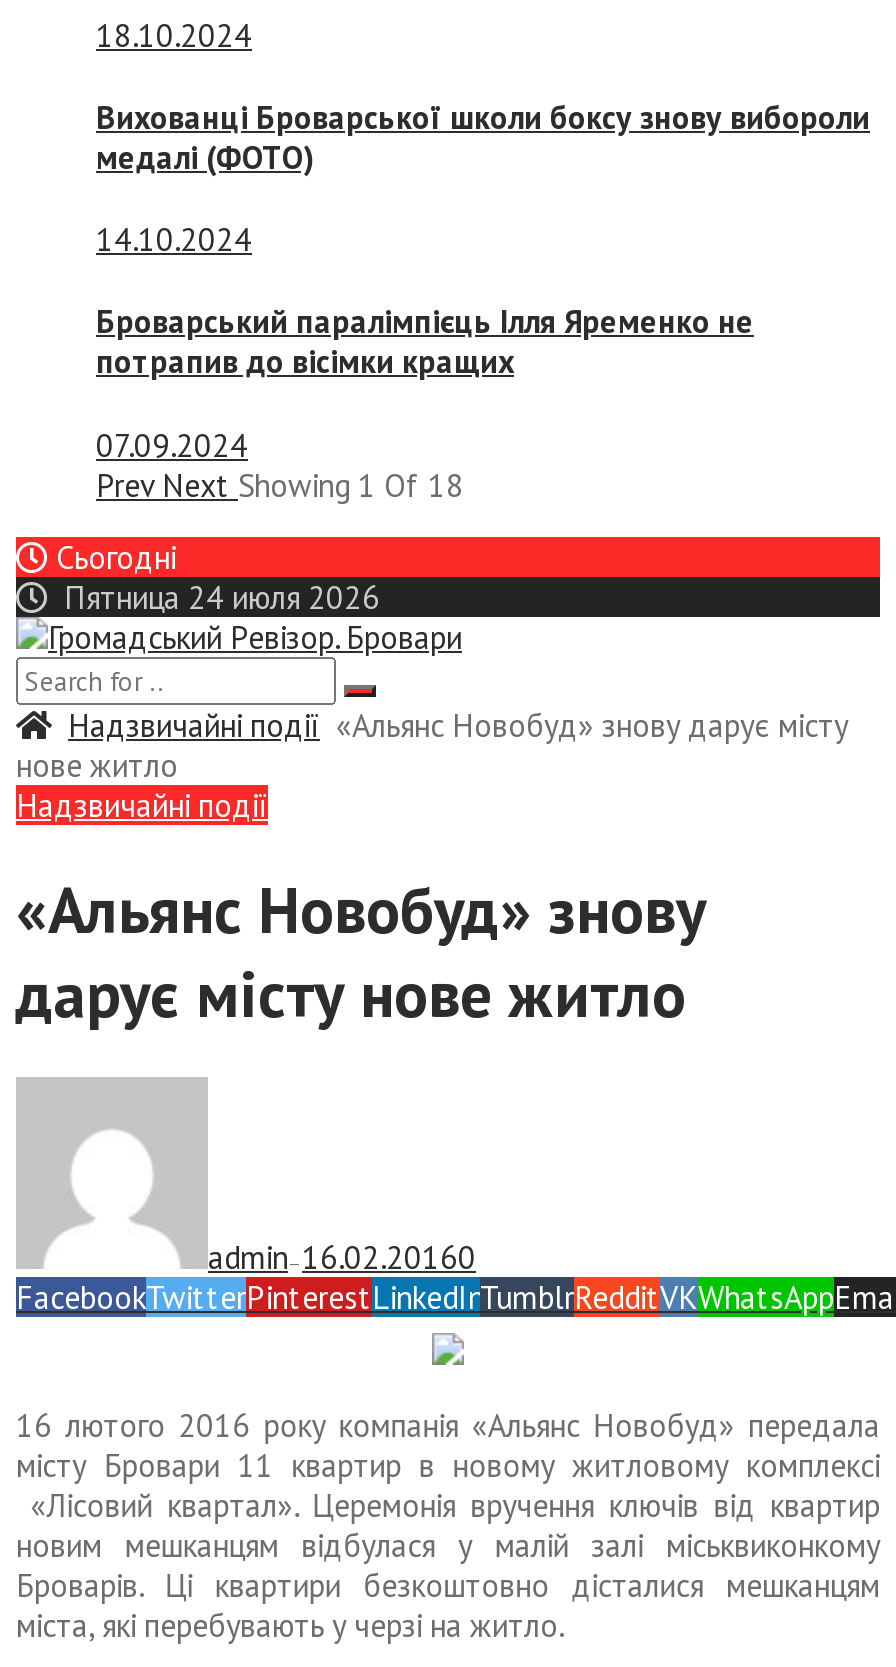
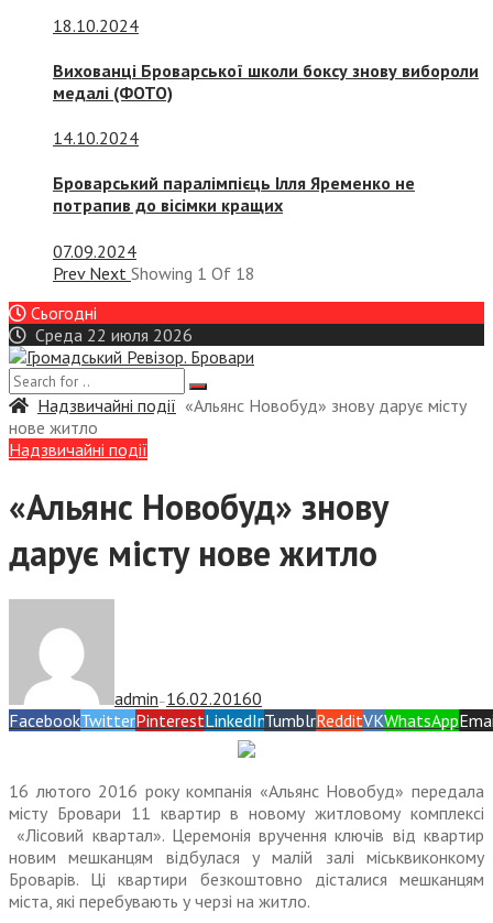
- Пятница 24 июля 2026
+ Среда 22 июля 2026
